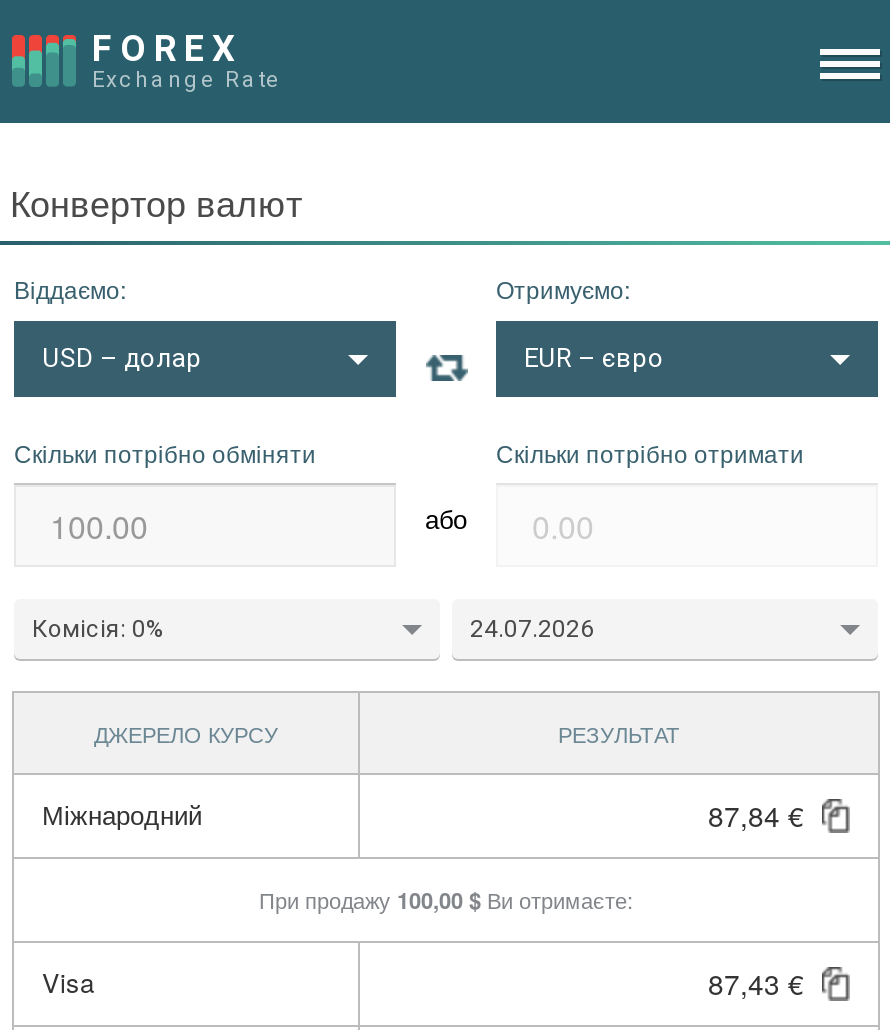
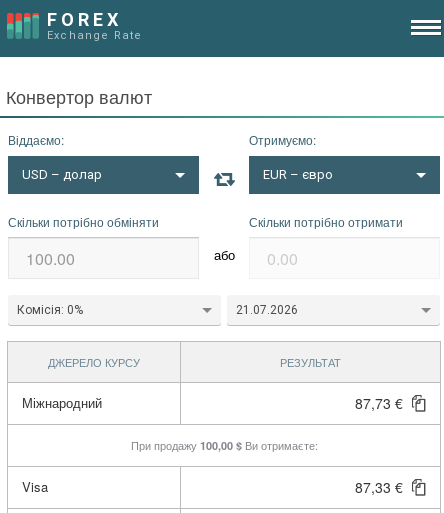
- 24.07.2026
+ 21.07.2026

- 87,84 €
+ 87,73 €

- 87,43 €
+ 87,33 €
